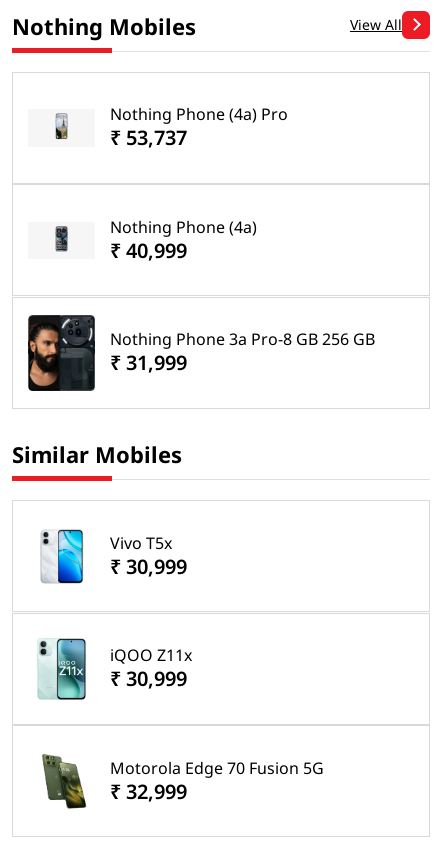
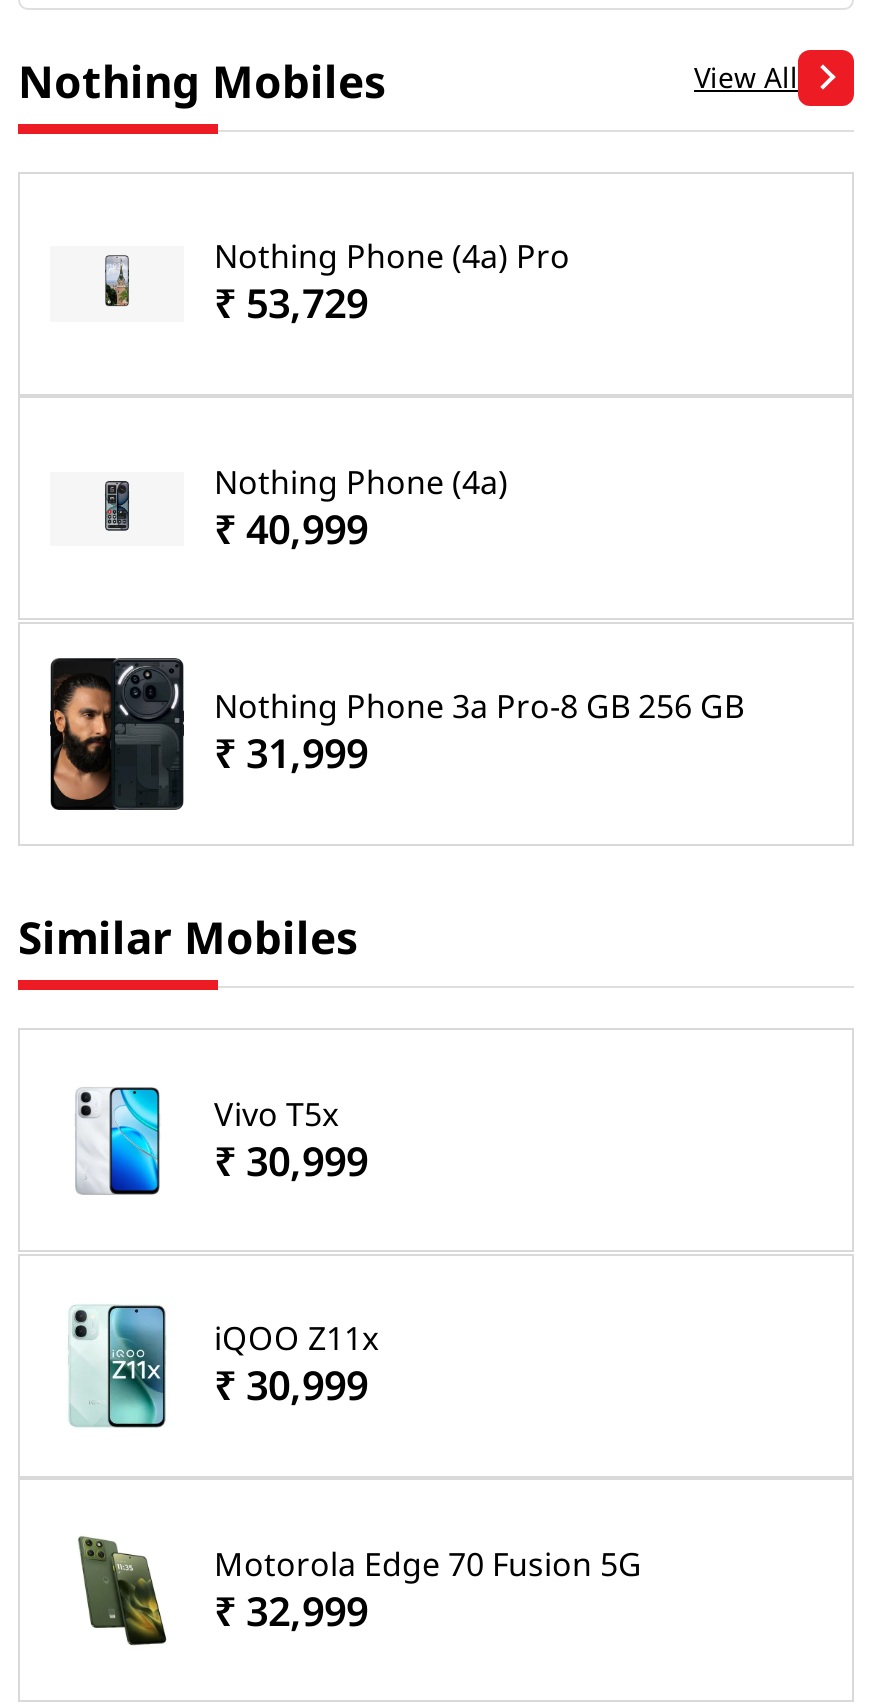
- ₹ 53,737
+ ₹ 53,729
